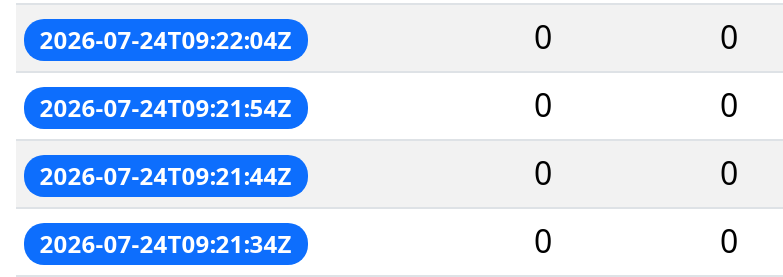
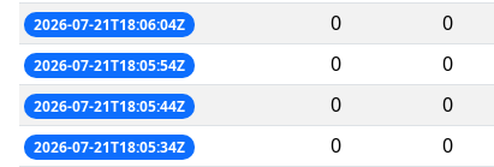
- 2026-07-24T09:22:04Z
+ 2026-07-21T18:06:04Z

- 2026-07-24T09:21:54Z
+ 2026-07-21T18:05:54Z

- 2026-07-24T09:21:44Z
+ 2026-07-21T18:05:44Z

- 2026-07-24T09:21:34Z
+ 2026-07-21T18:05:34Z
